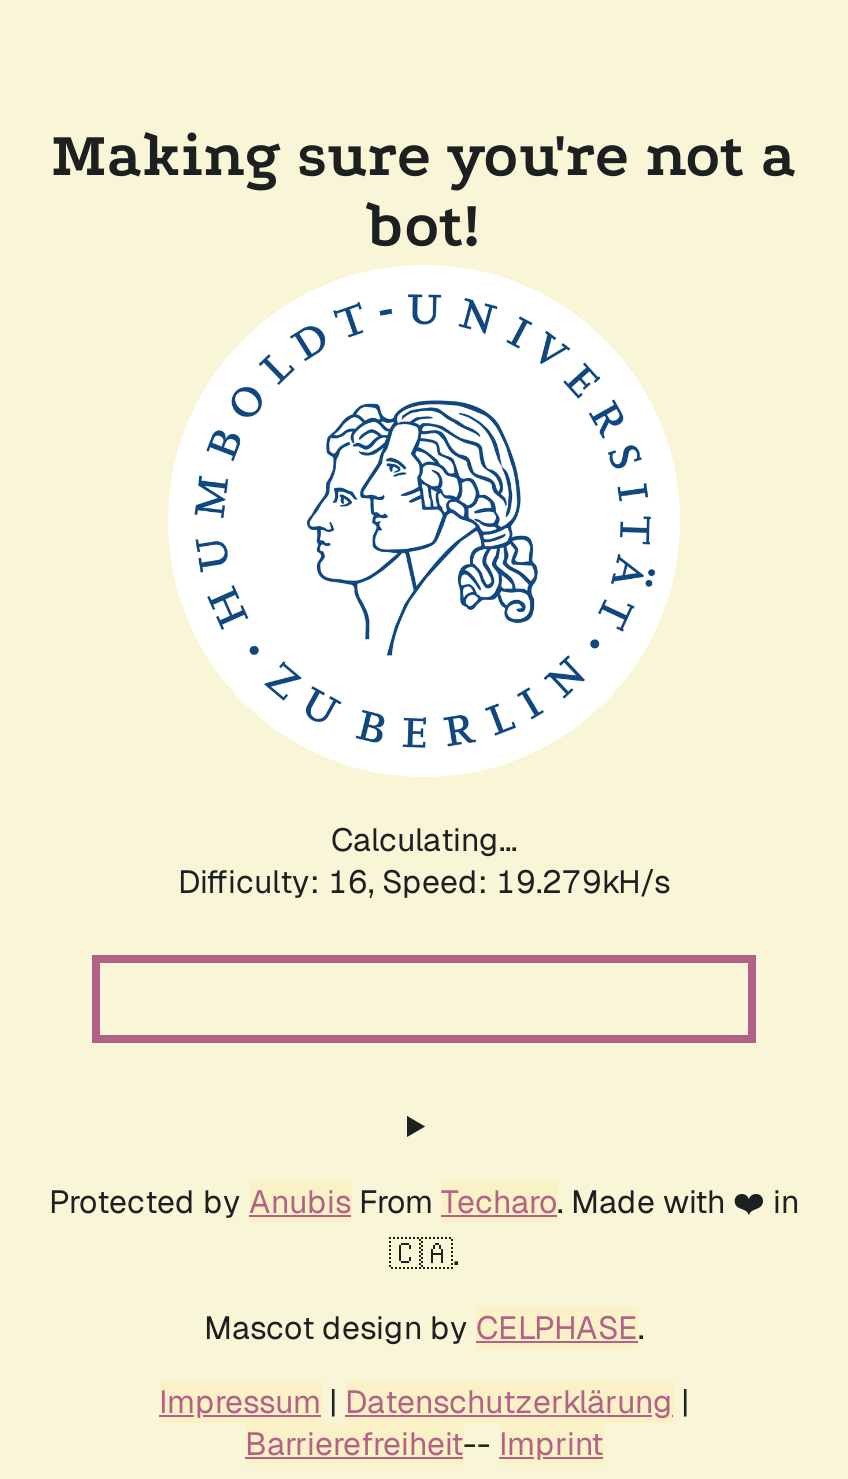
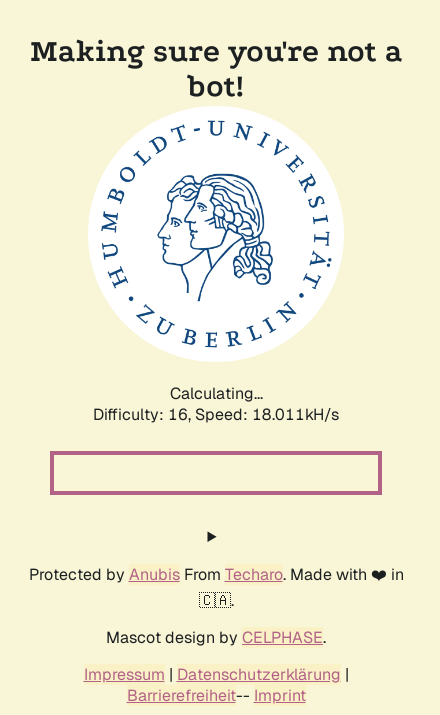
- Difficulty: 16, Speed: 19.279kH/s
+ Difficulty: 16, Speed: 18.011kH/s
